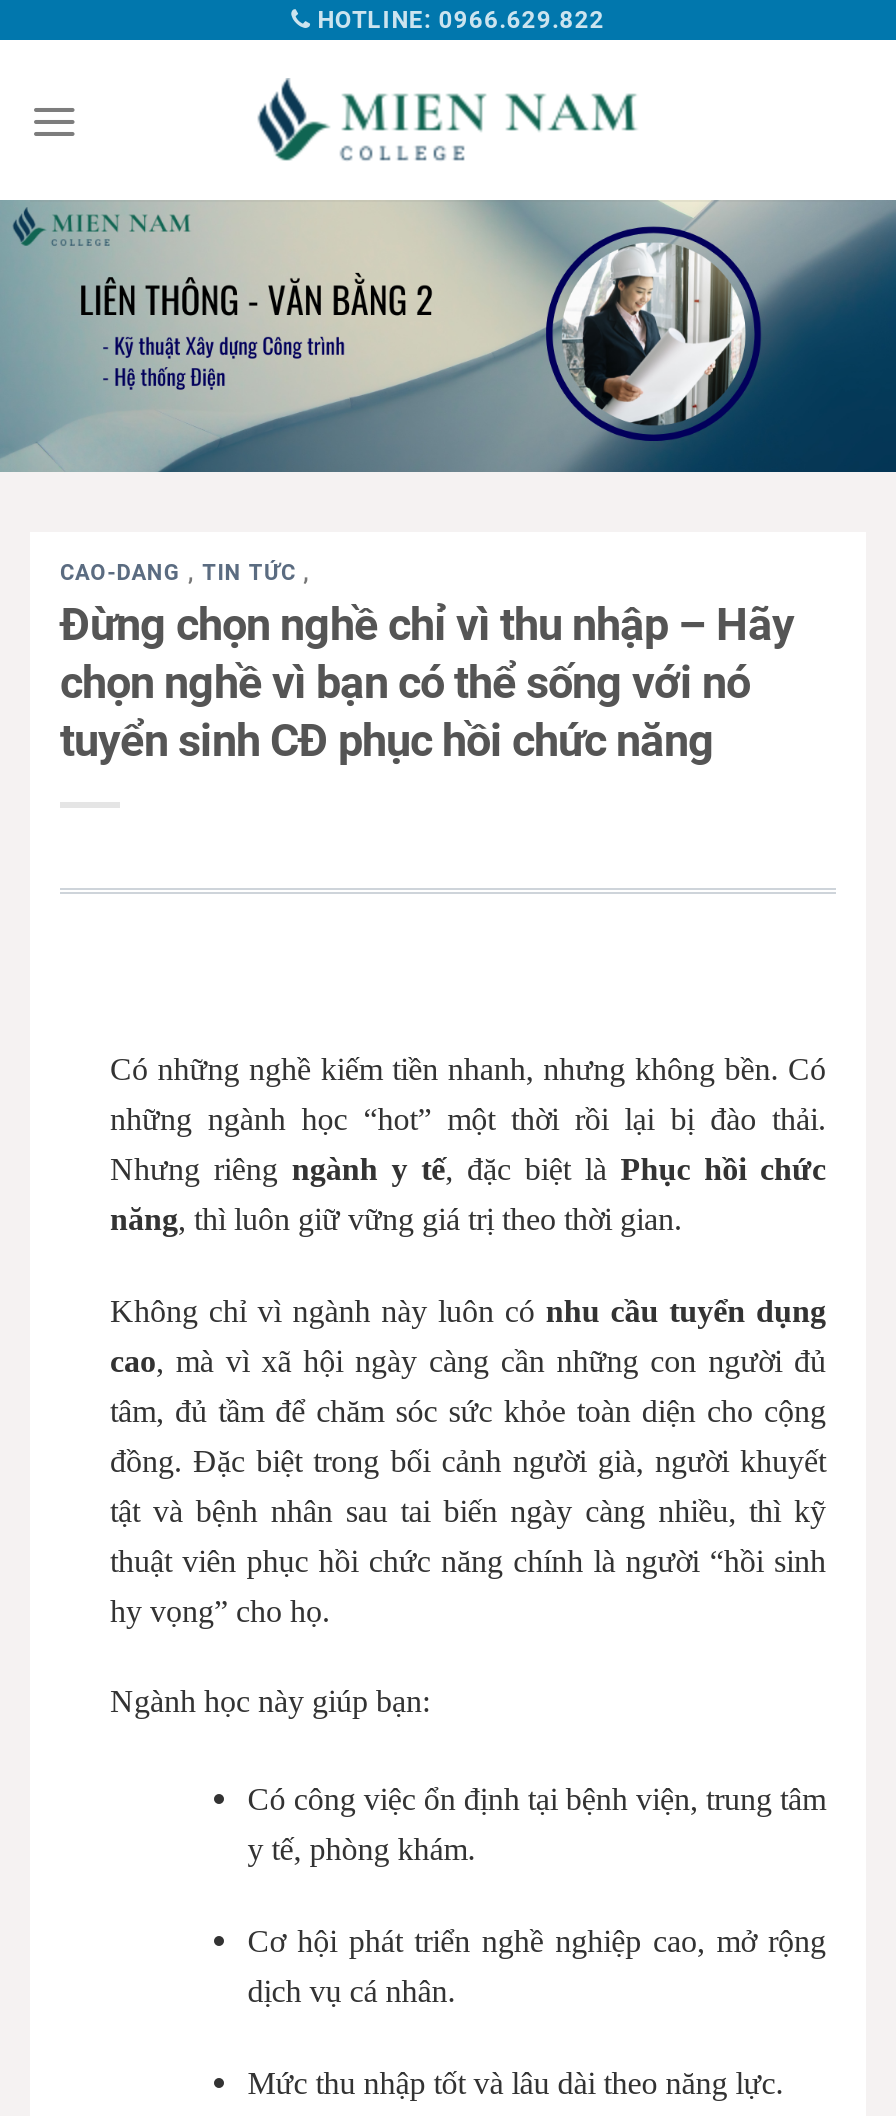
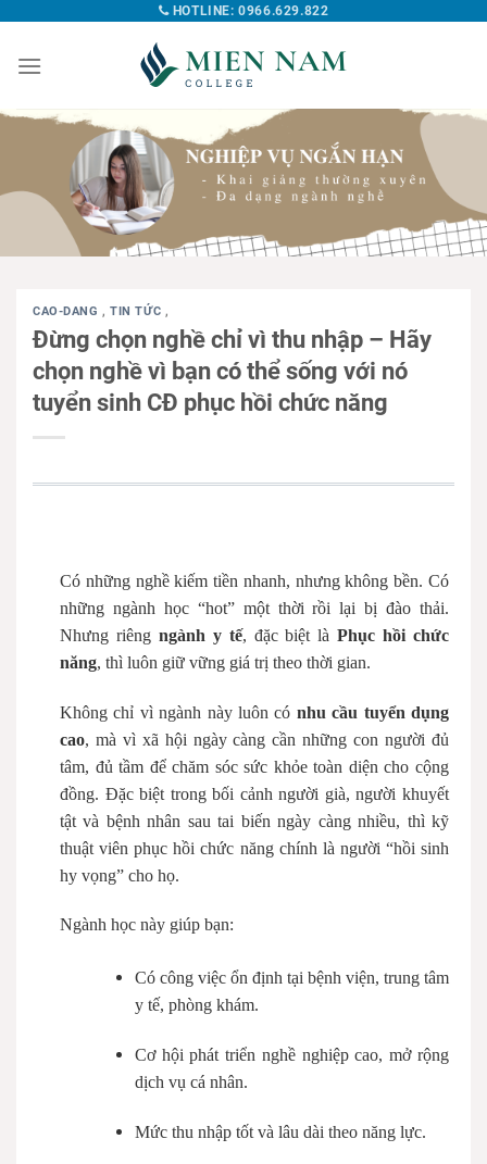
- [image]
+ [image]
